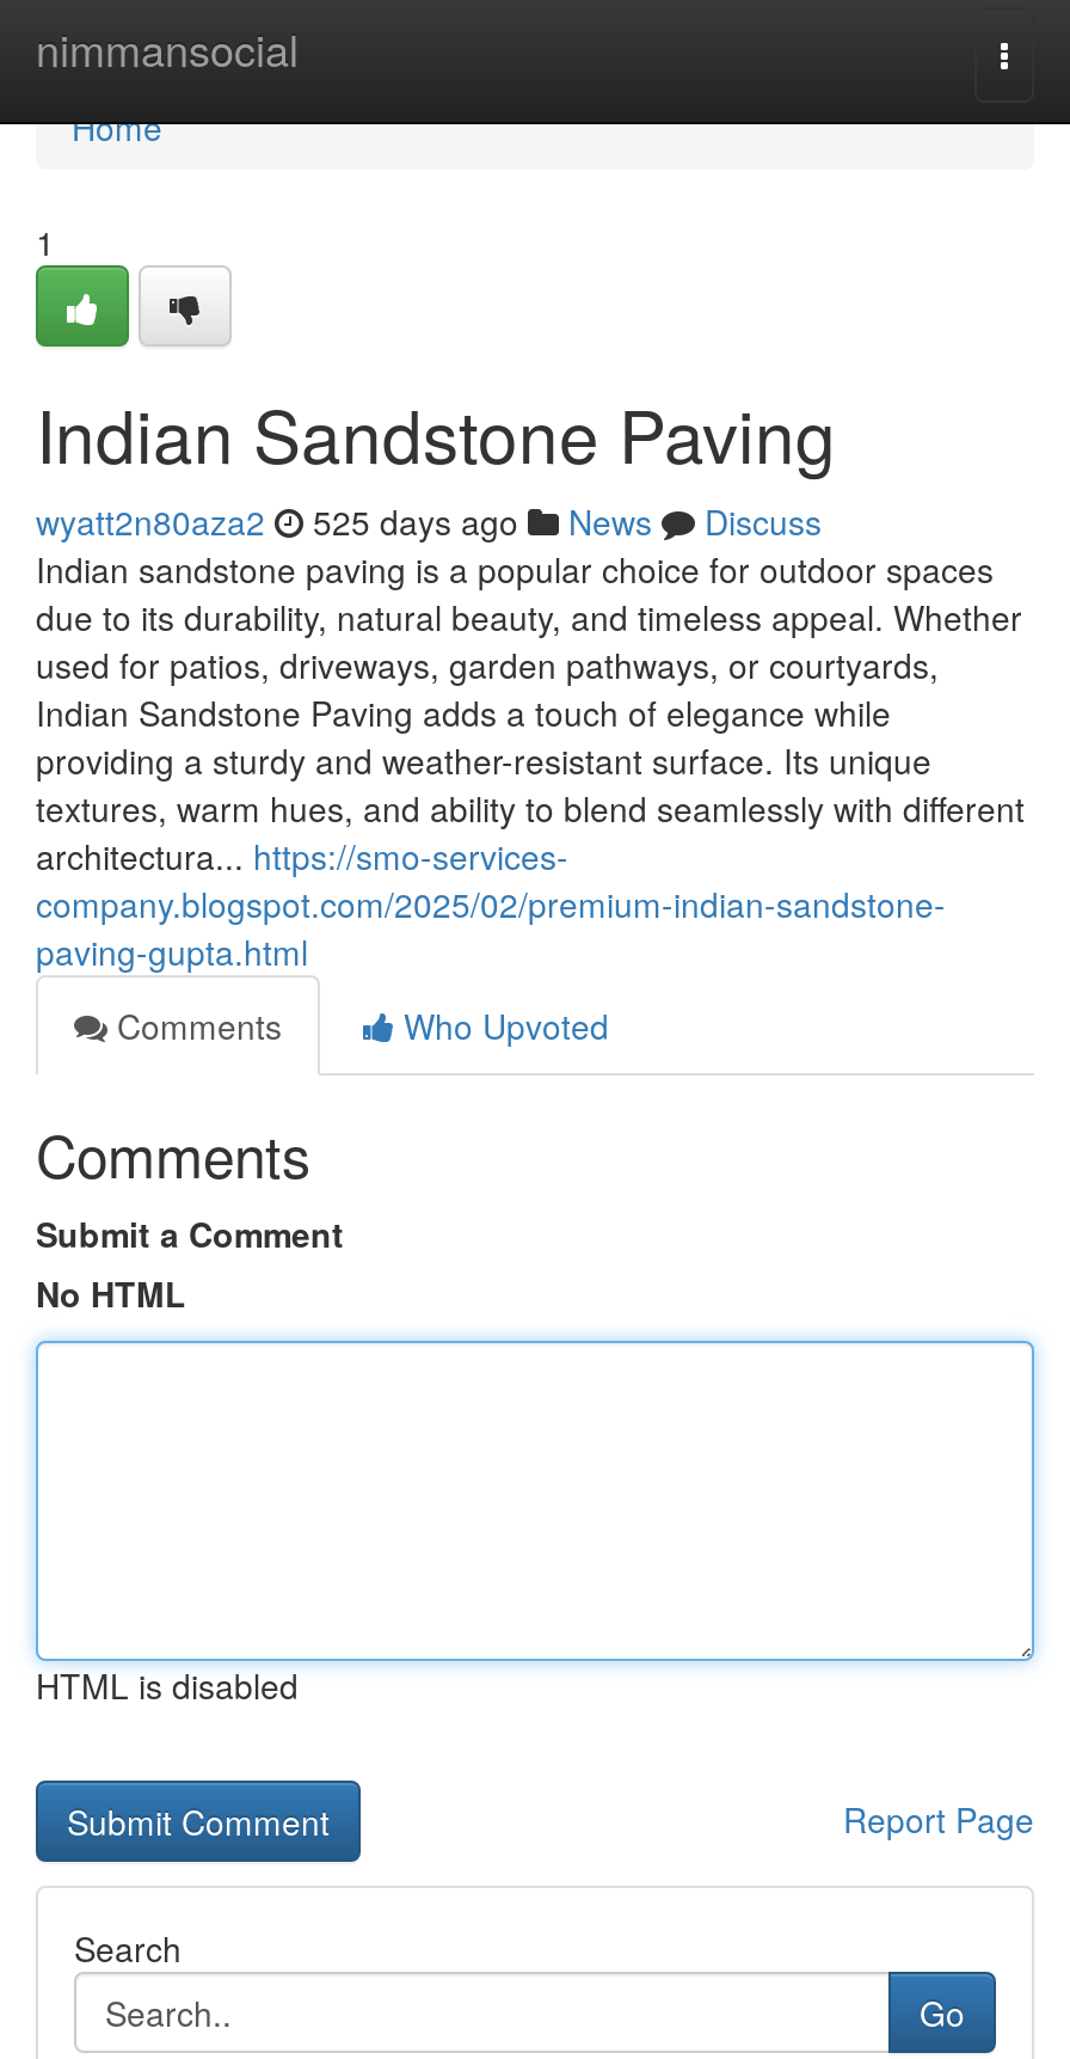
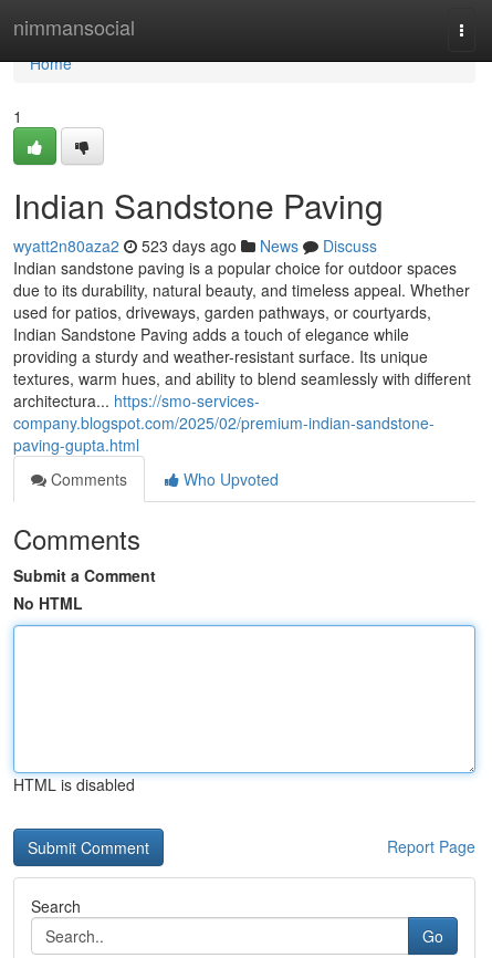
- wyatt2n80aza2 525 days ago News Discuss
+ wyatt2n80aza2 523 days ago News Discuss
